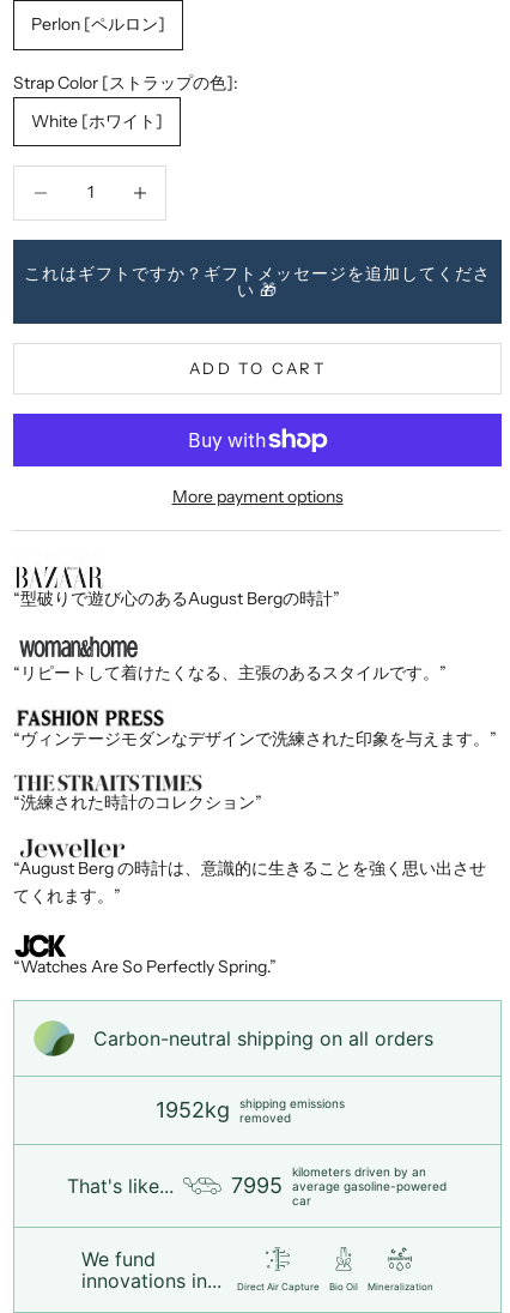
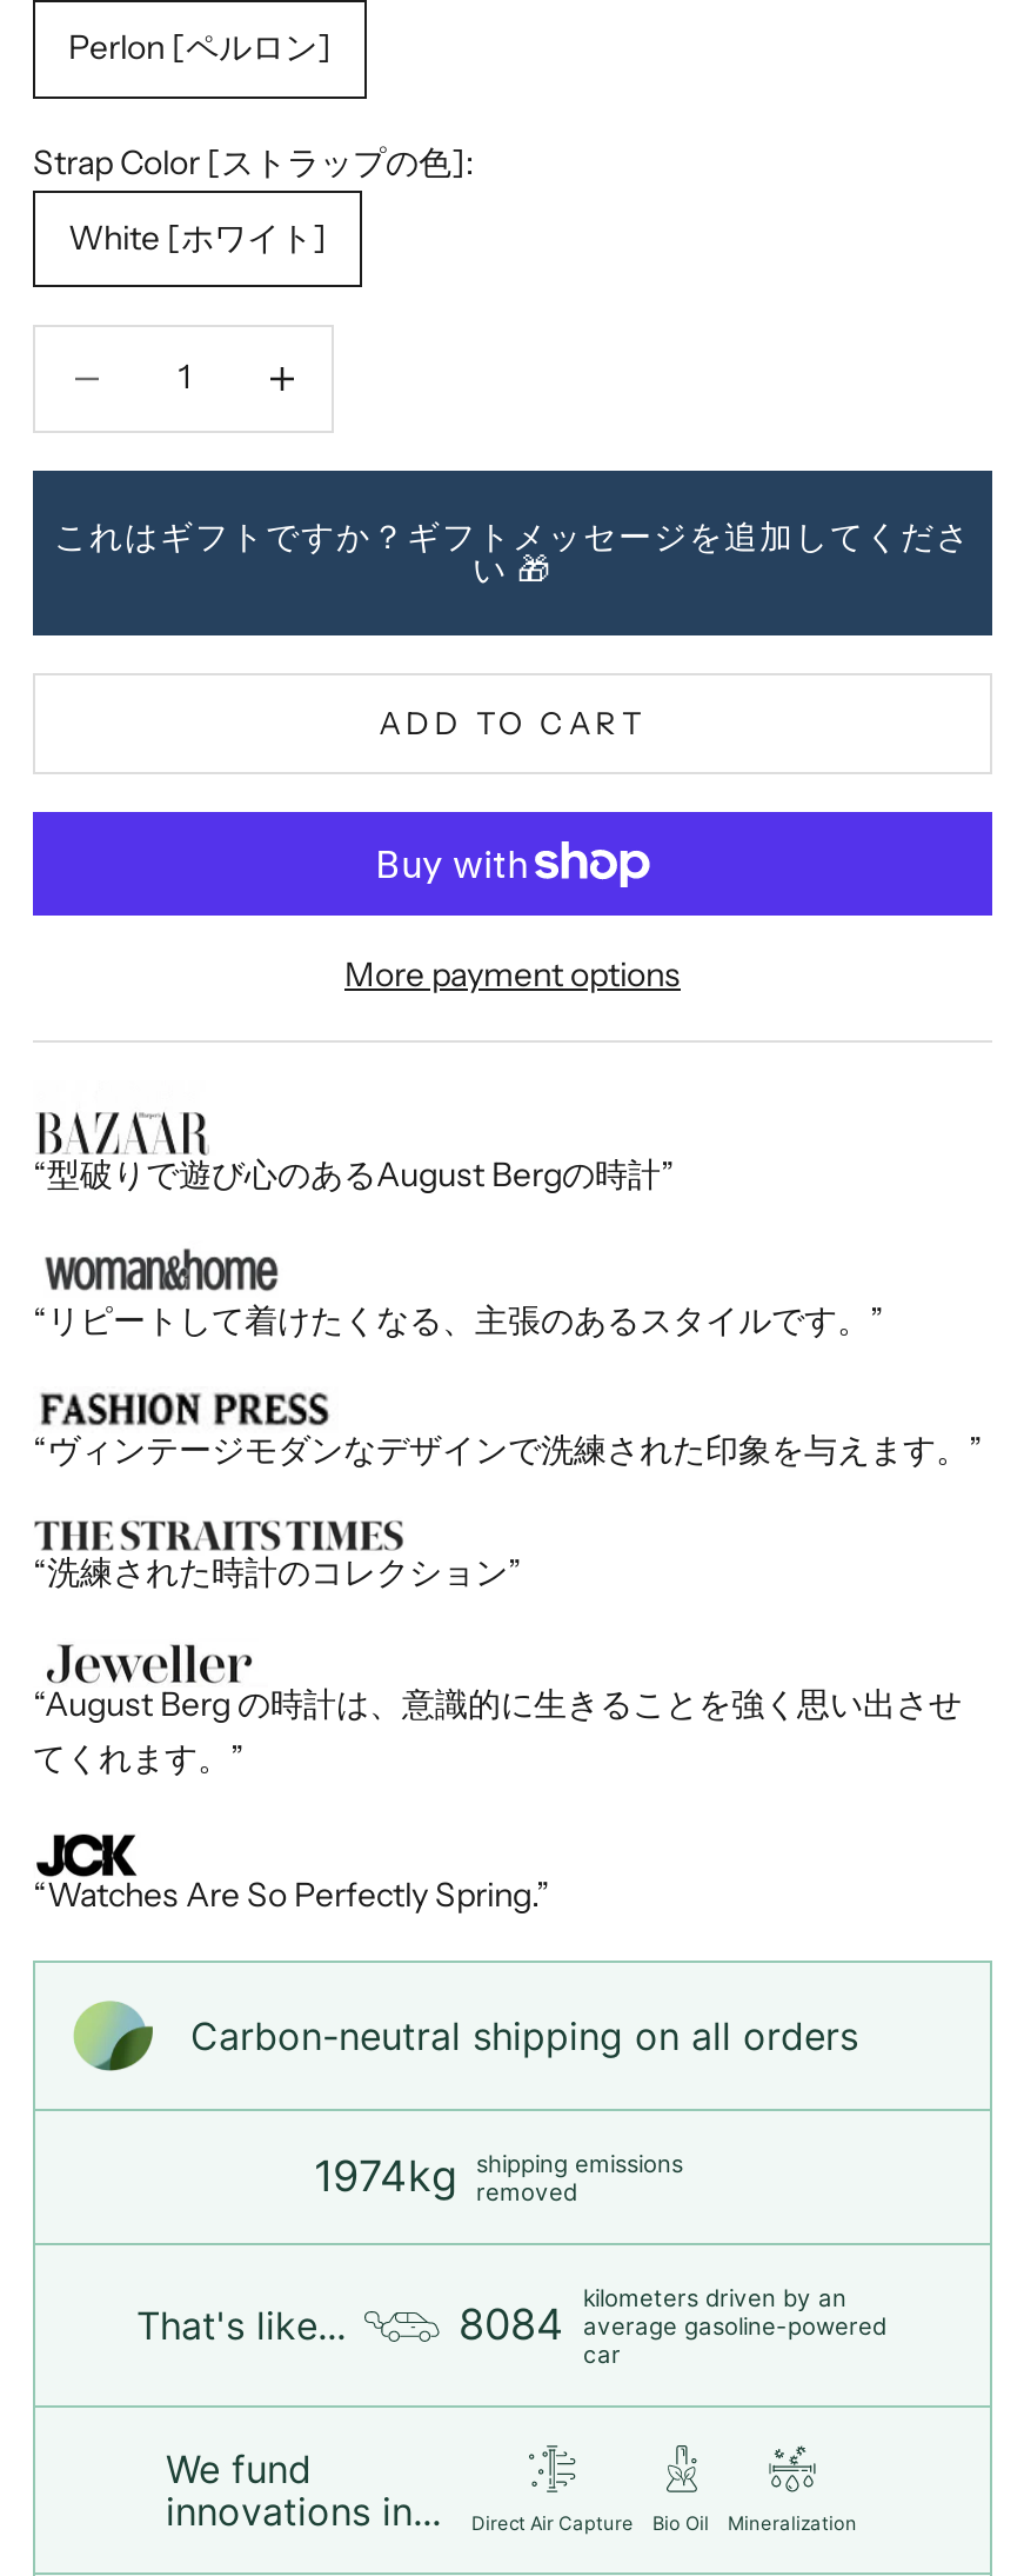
- 1952kg shipping emissions removed
+ 1974kg shipping emissions removed

- 7995 average gasoline-powered
+ 8084 average gasoline-powered
